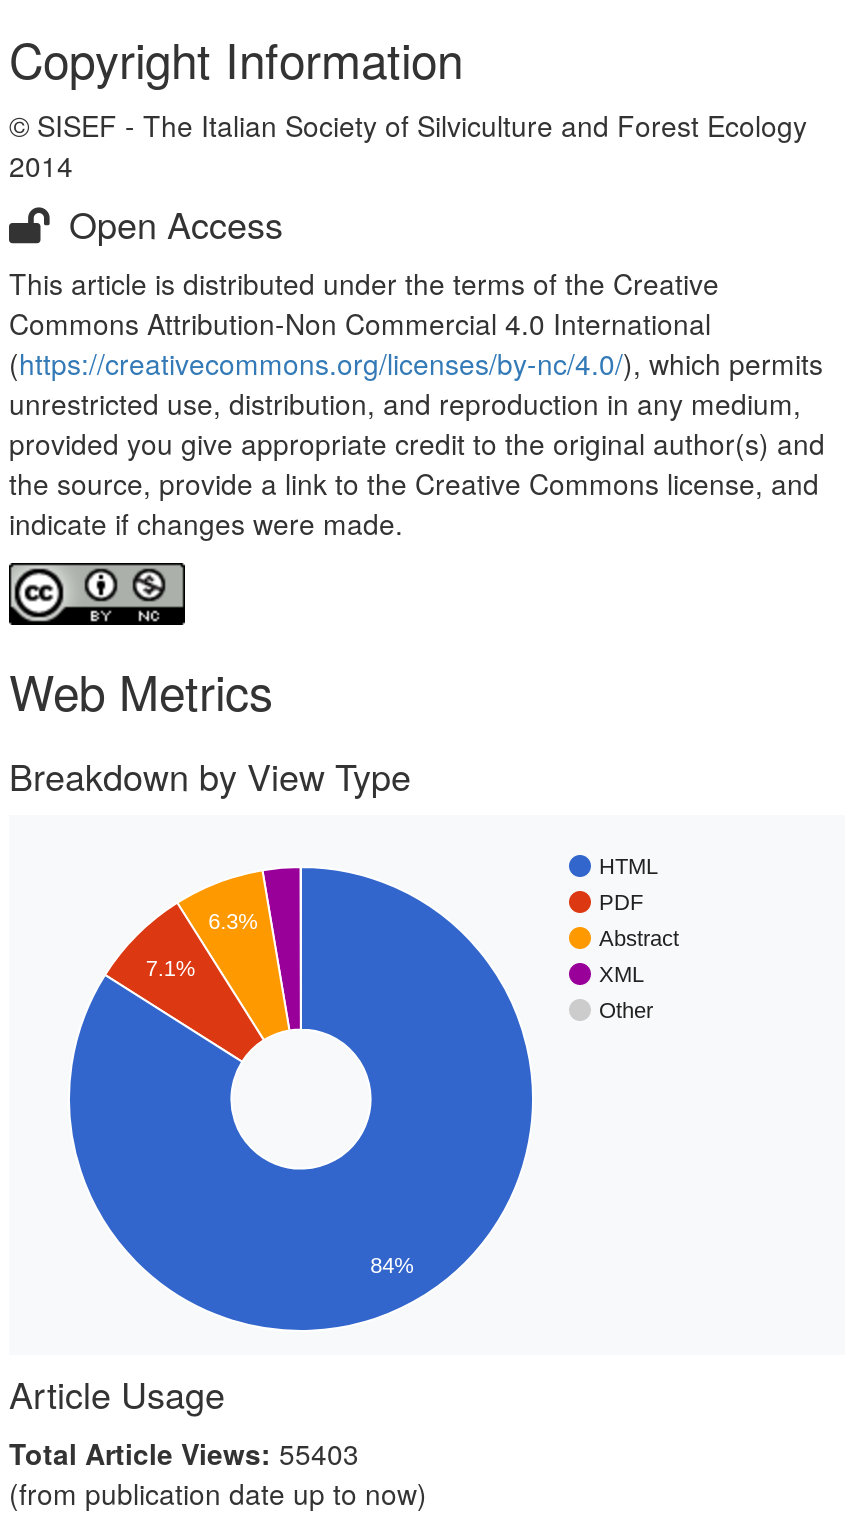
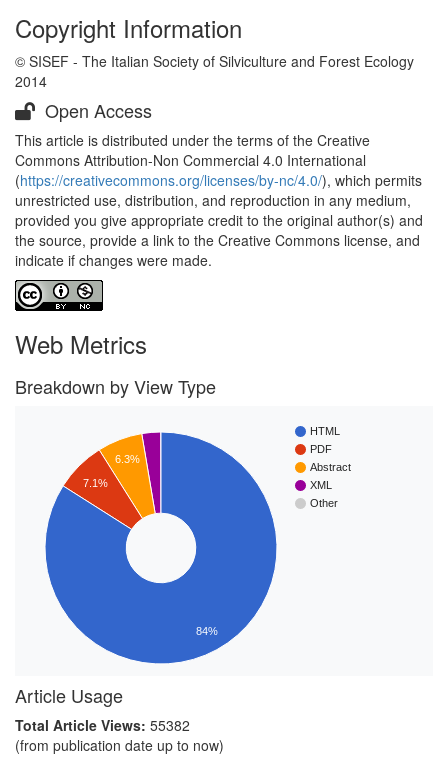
- Total Article Views: 55403
+ Total Article Views: 55382
